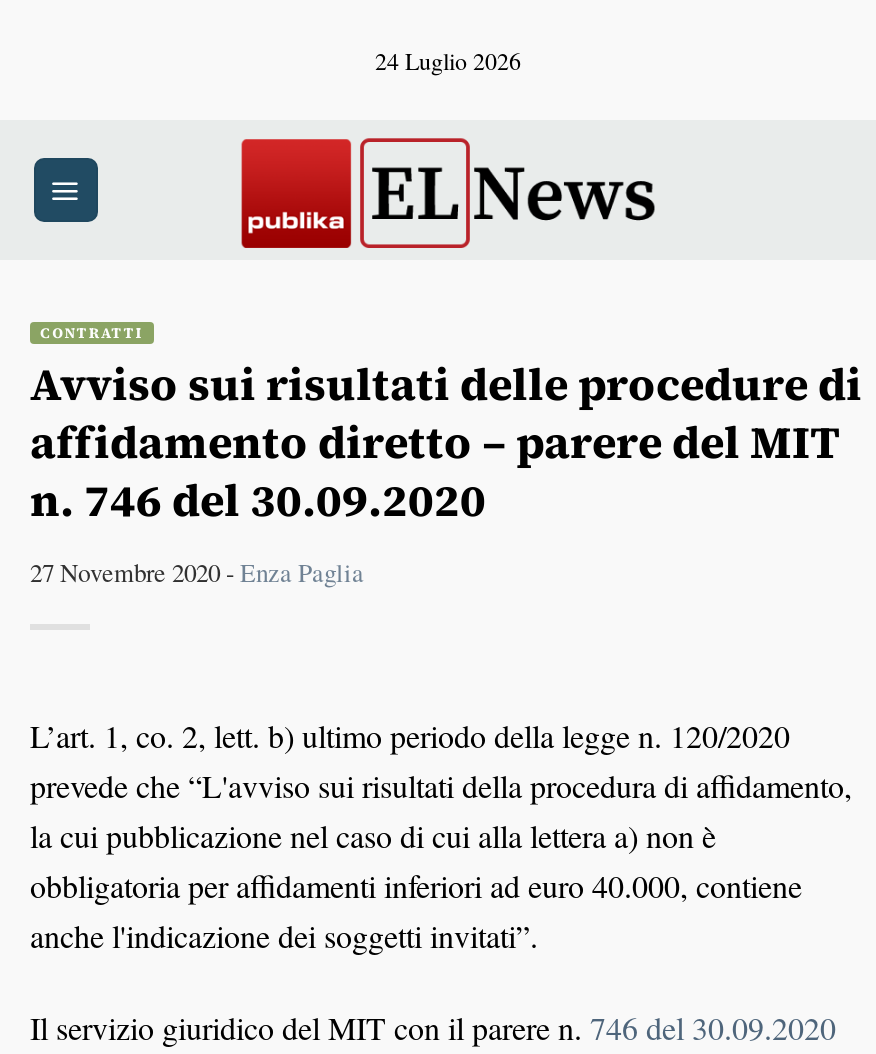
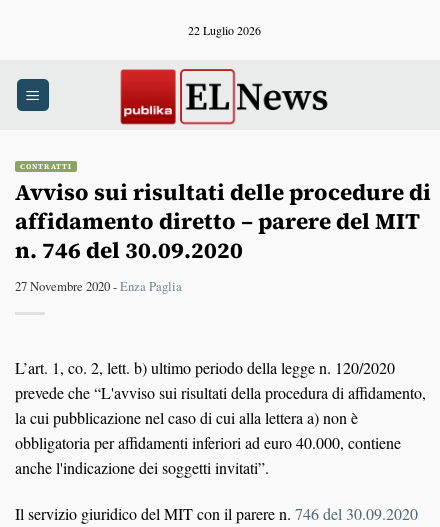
- 24 Luglio 2026
+ 22 Luglio 2026
